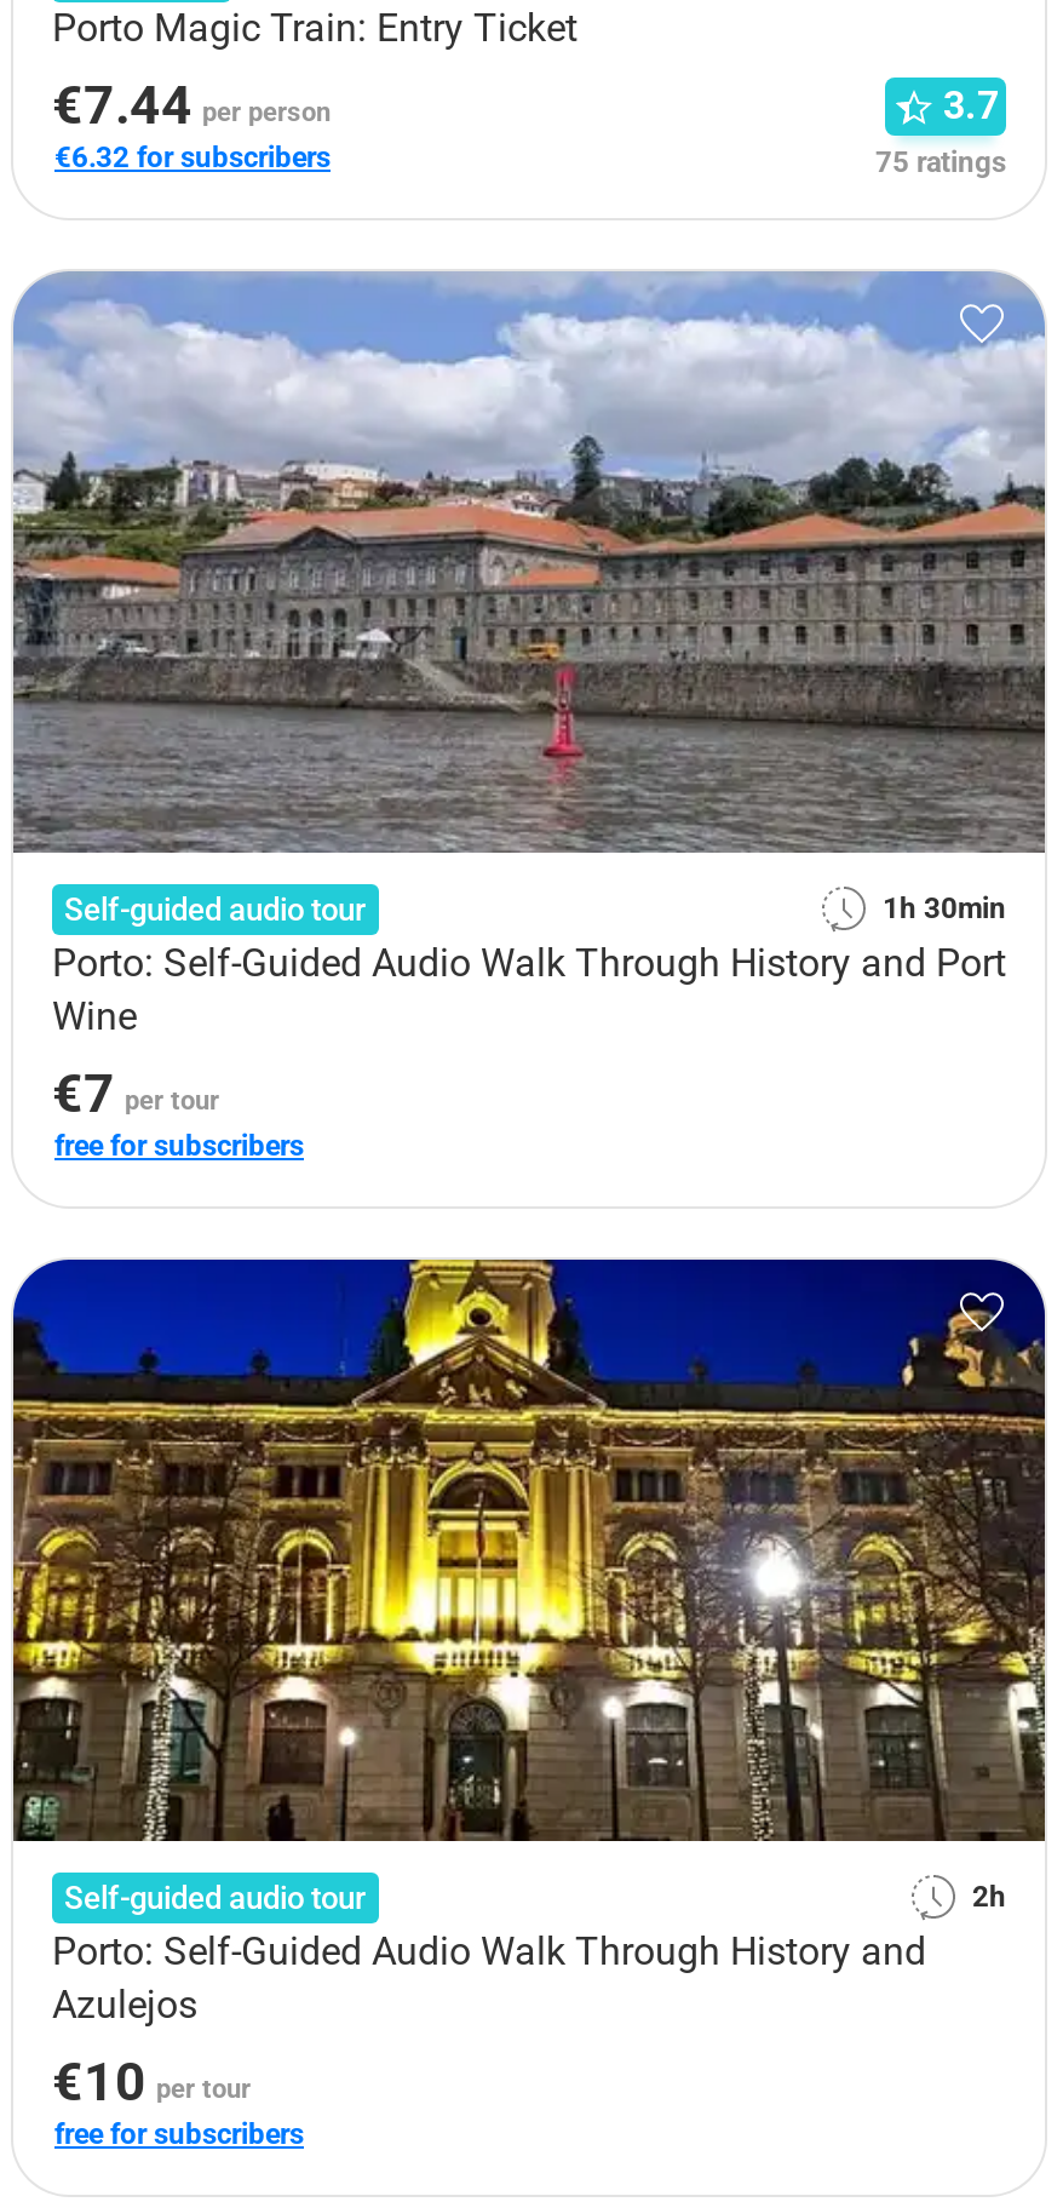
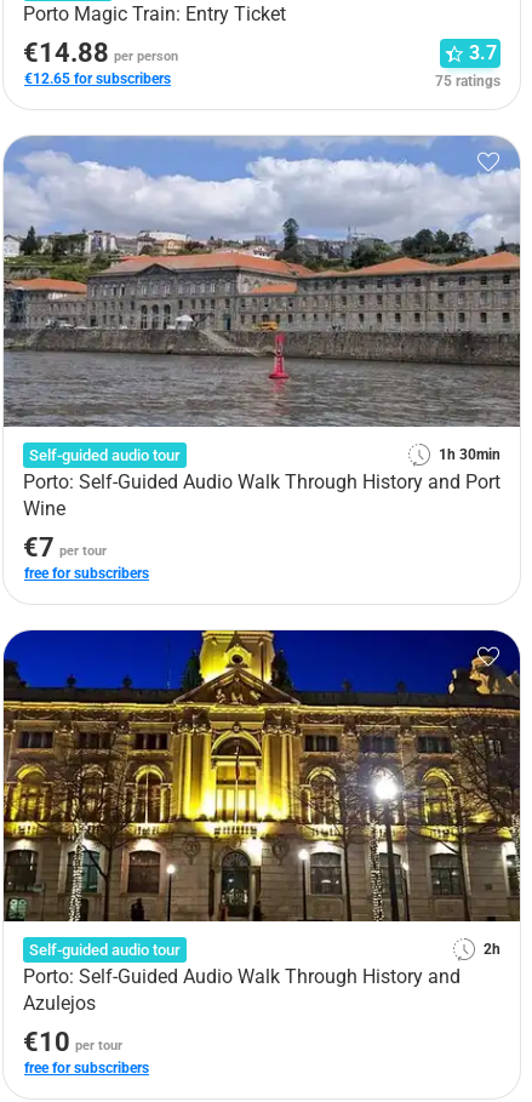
- €7.44 per person
+ €14.88 per person

- €6.32 for subscribers
+ €12.65 for subscribers
